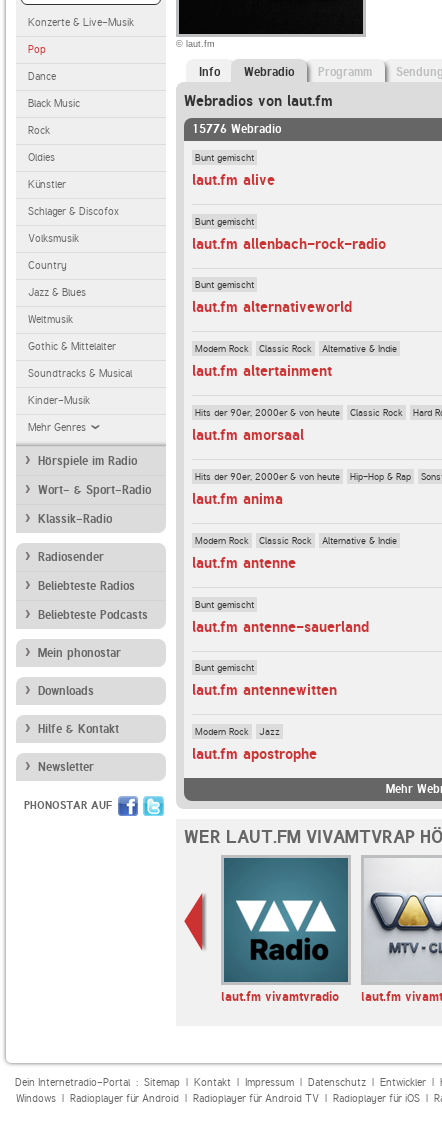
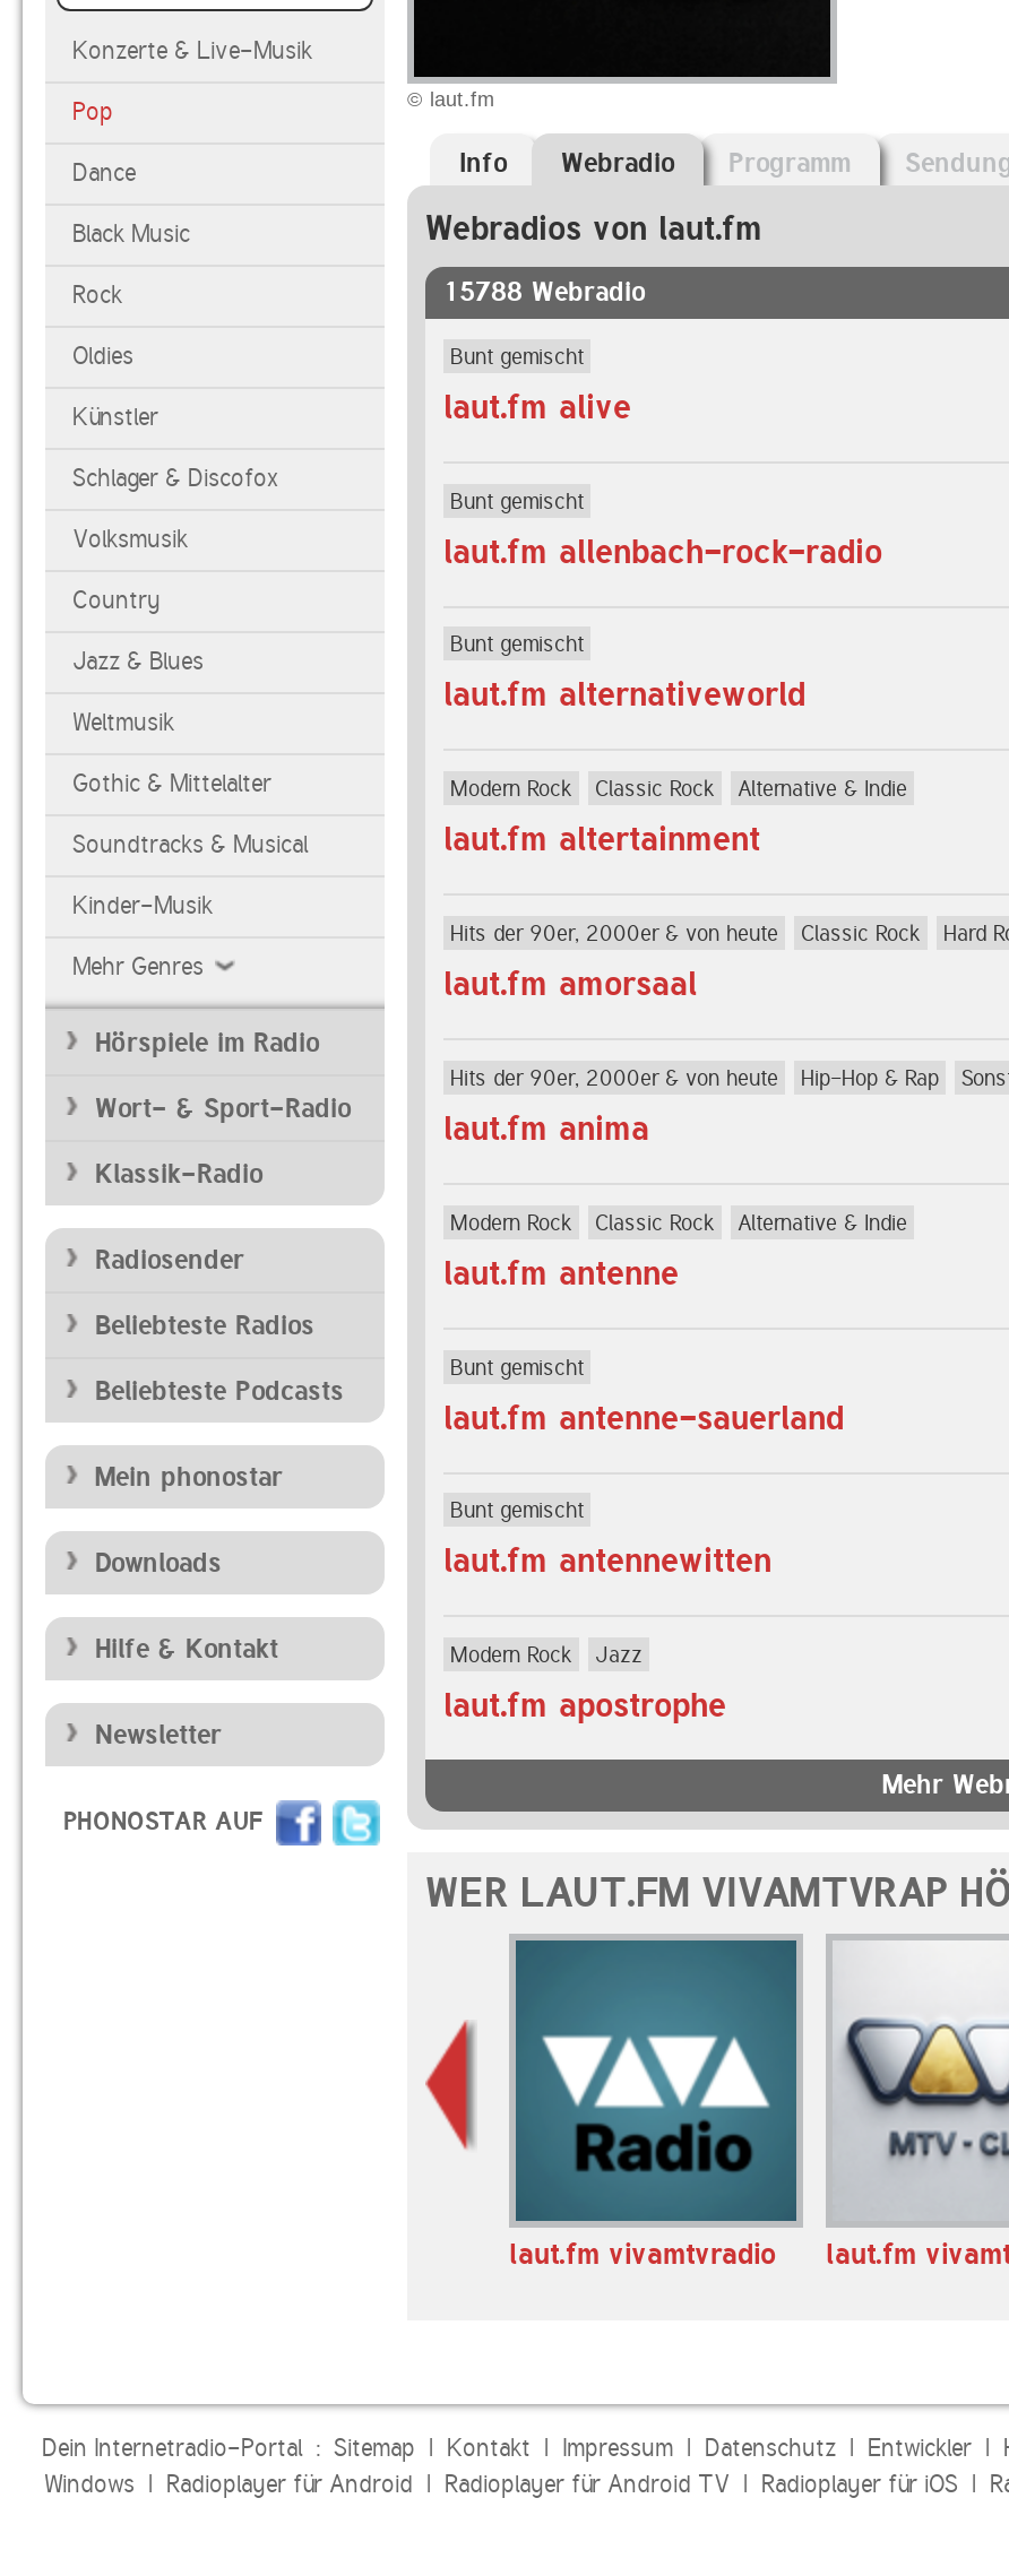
- 15776 Webradio
+ 15788 Webradio
